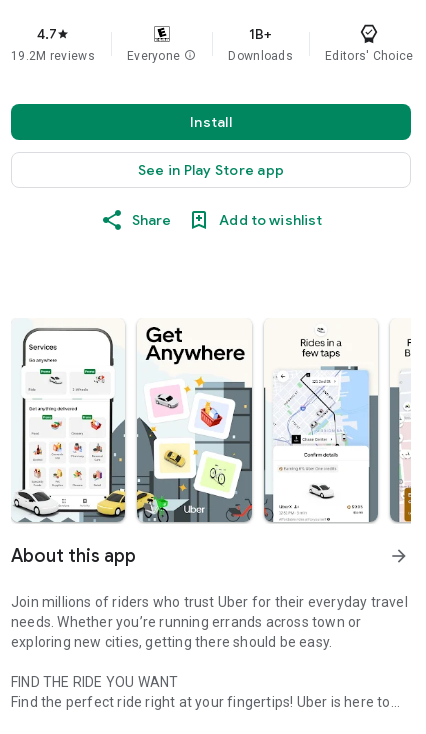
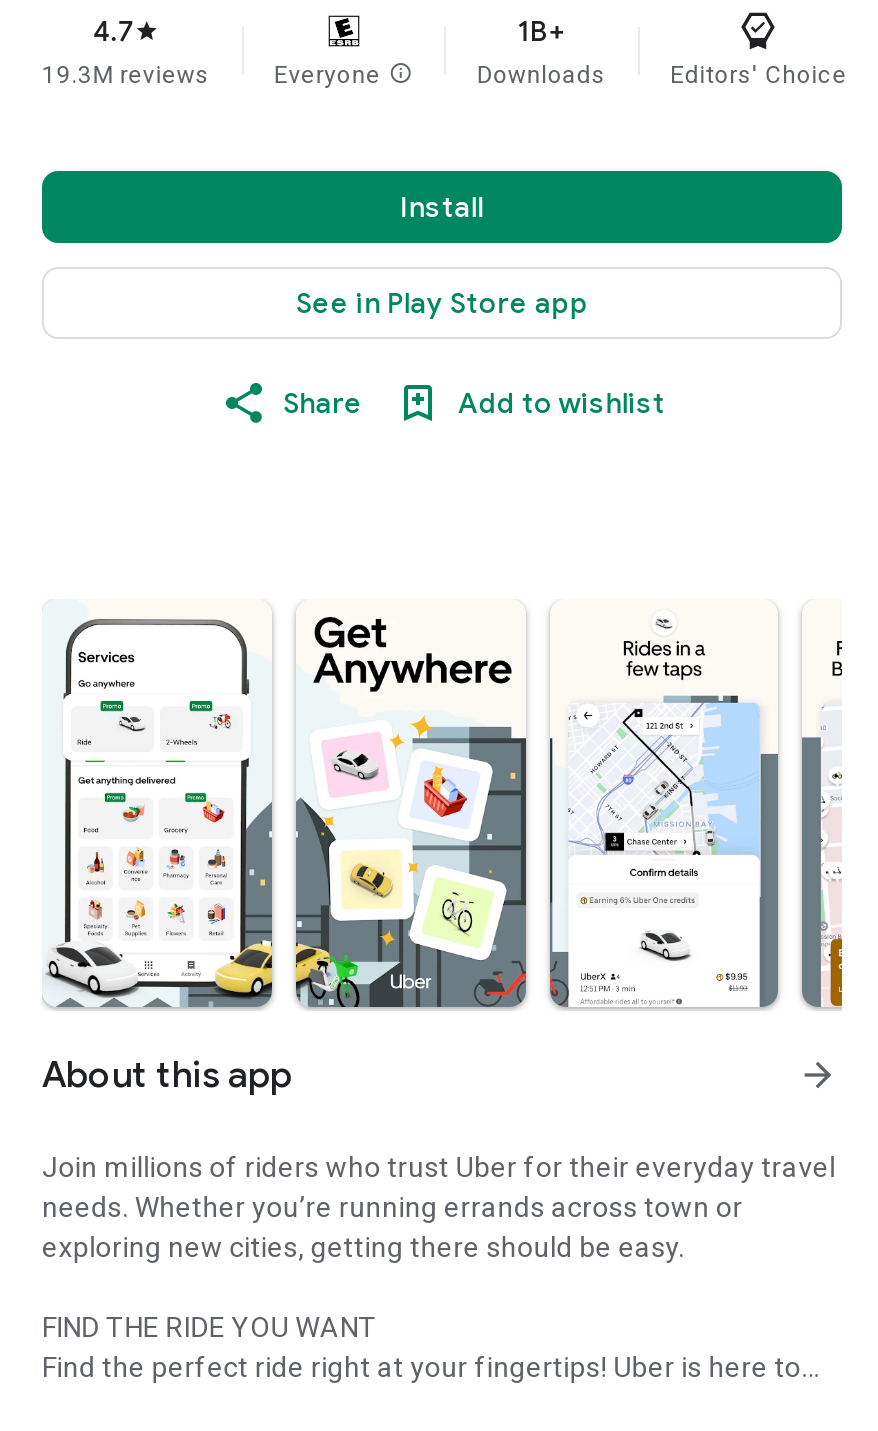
- 19.2M reviews
+ 19.3M reviews
